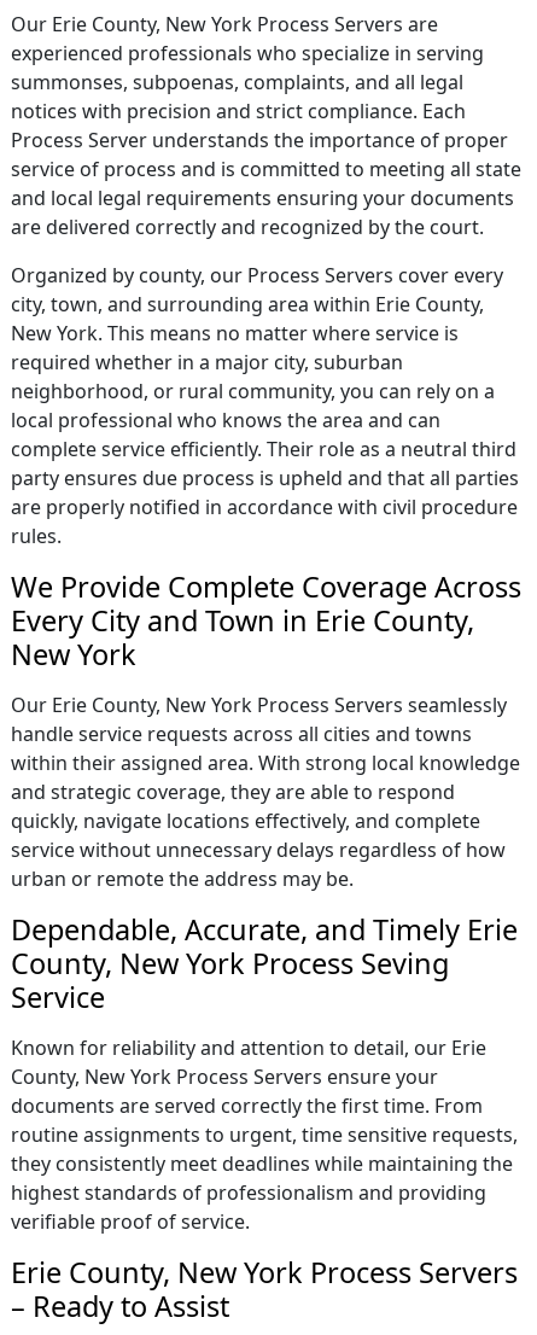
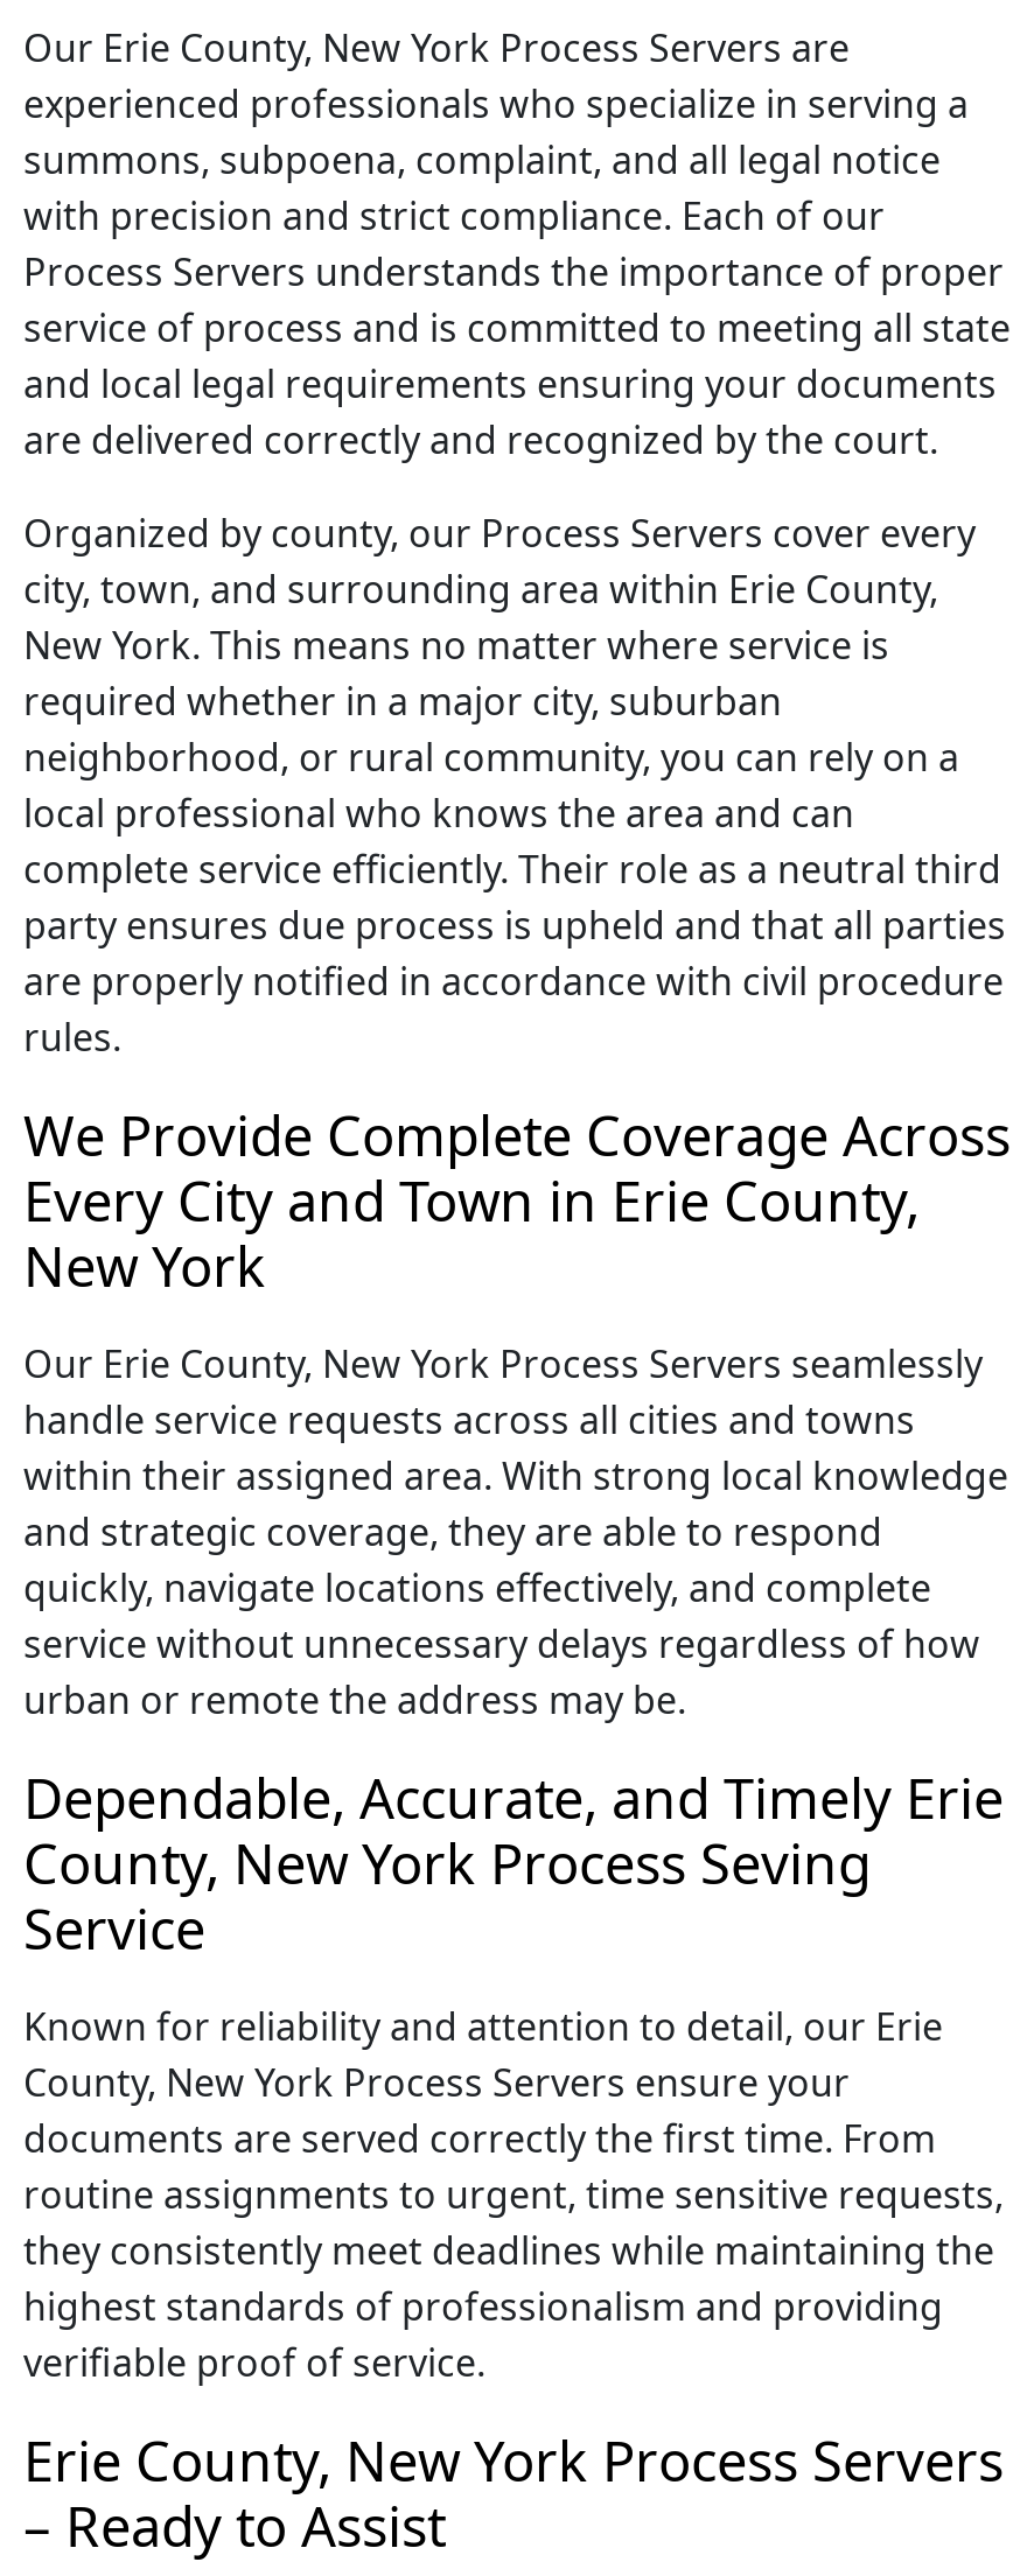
- experienced professionals who specialize in serving
- summonses, subpoenas, complaints, and all legal
- notices with precision and strict compliance. Each
- Process Server understands the importance of proper
+ experienced professionals who specialize in serving a
+ summons, subpoena, complaint, and all legal notice
+ with precision and strict compliance. Each of our
+ Process Servers understands the importance of proper
